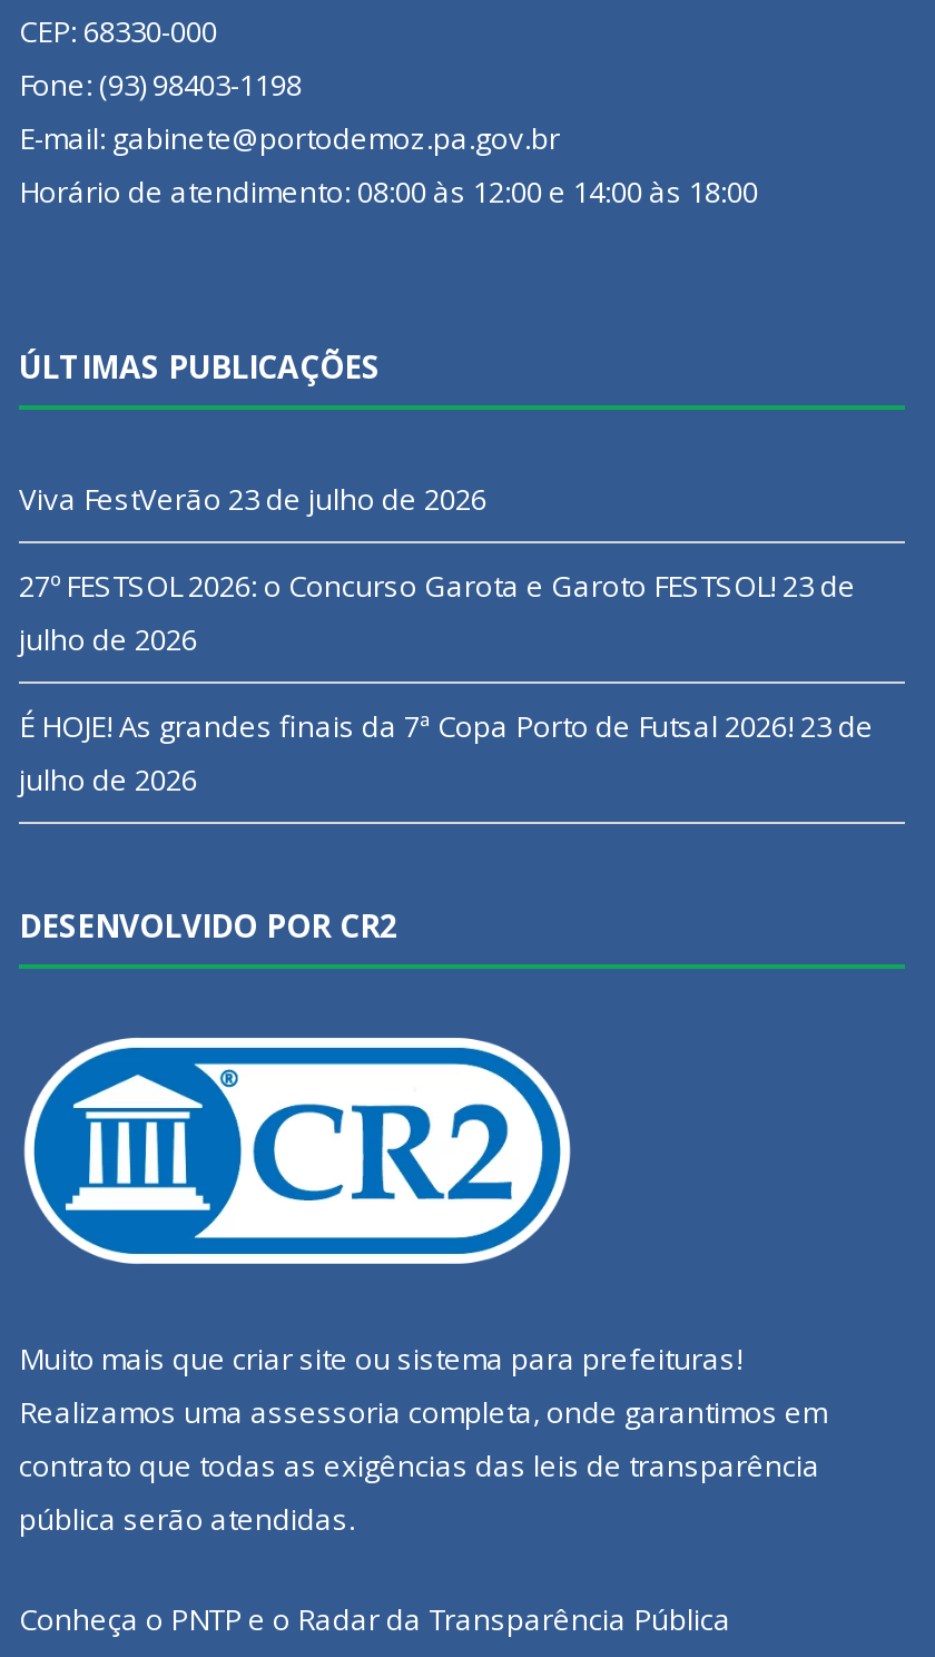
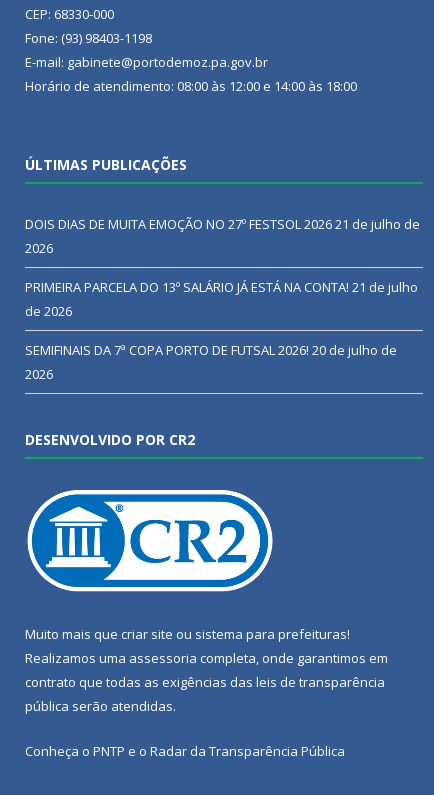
- Viva FestVerão 23 de julho de 2026
+ DOIS DIAS DE MUITA EMOÇÃO NO 27º FESTSOL 2026 21 de julho de
+ 2026

- 27º FESTSOL 2026: o Concurso Garota e Garoto FESTSOL! 23 de
- julho de 2026
+ PRIMEIRA PARCELA DO 13º SALÁRIO JÁ ESTÁ NA CONTA! 21 de julho
+ de 2026

- É HOJE! As grandes finais da 7ª Copa Porto de Futsal 2026! 23 de
- julho de 2026
+ SEMIFINAIS DA 7ª COPA PORTO DE FUTSAL 2026! 20 de julho de
+ 2026
